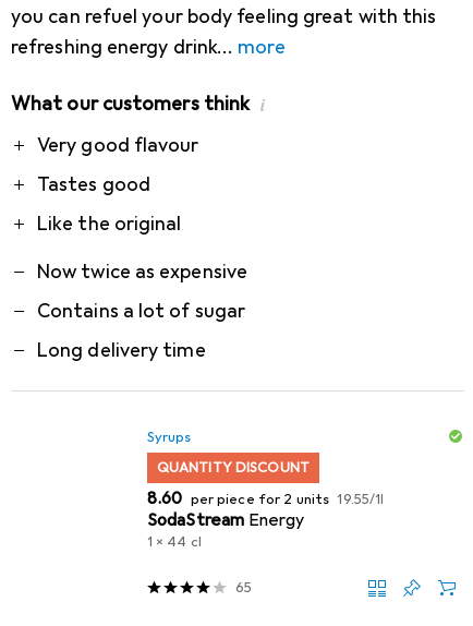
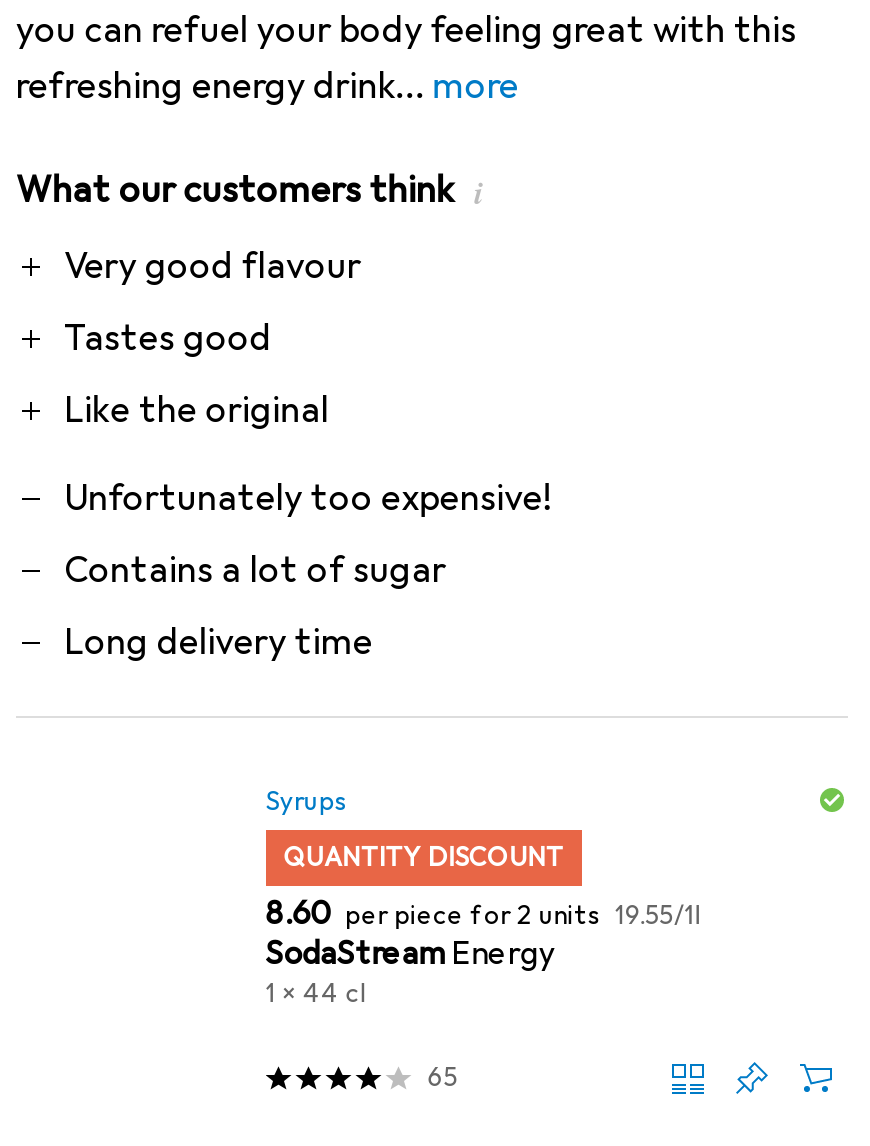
- Now twice as expensive
+ Unfortunately too expensive!
